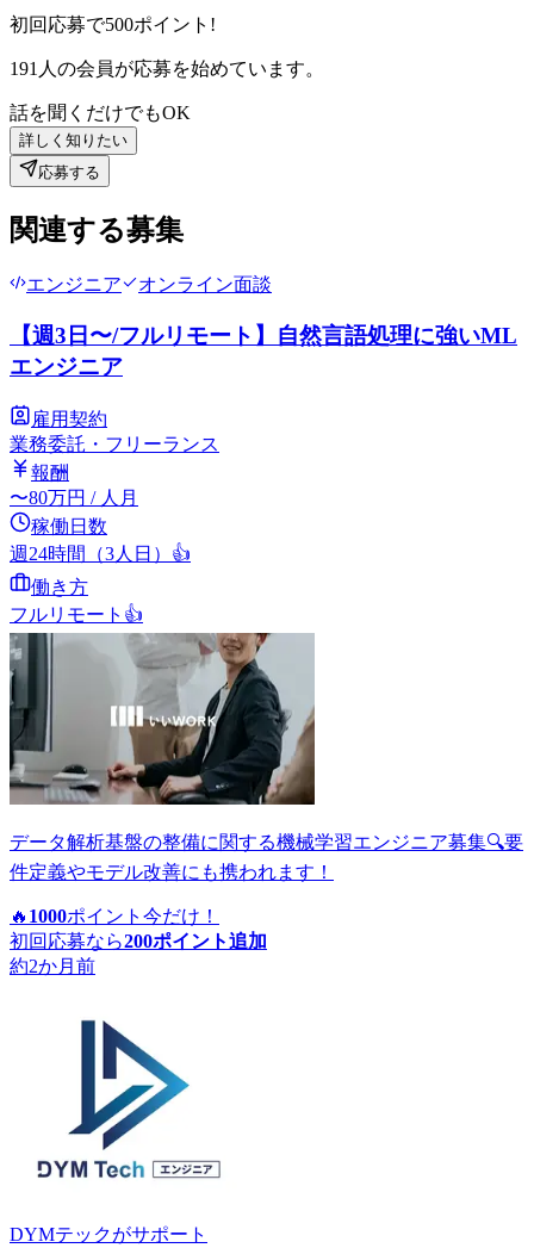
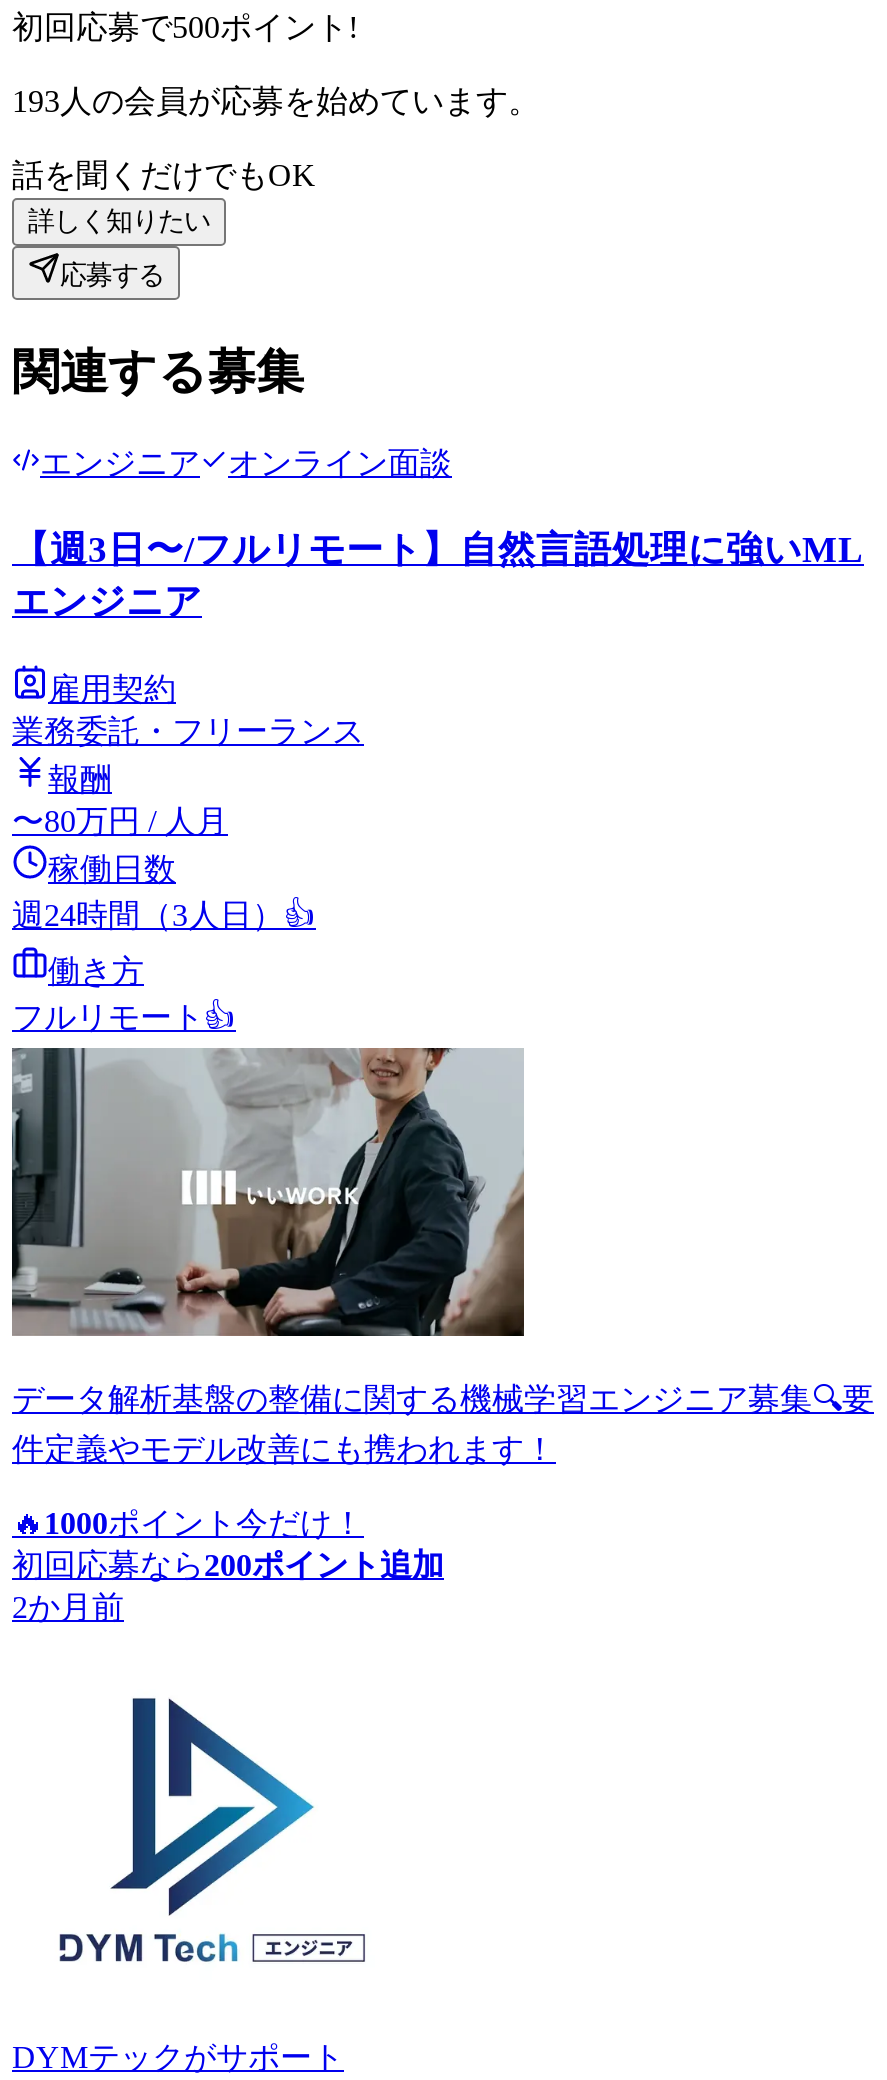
- 191人の会員が応募を始めています。
+ 193人の会員が応募を始めています。

- 約2か月前
+ 2か月前
